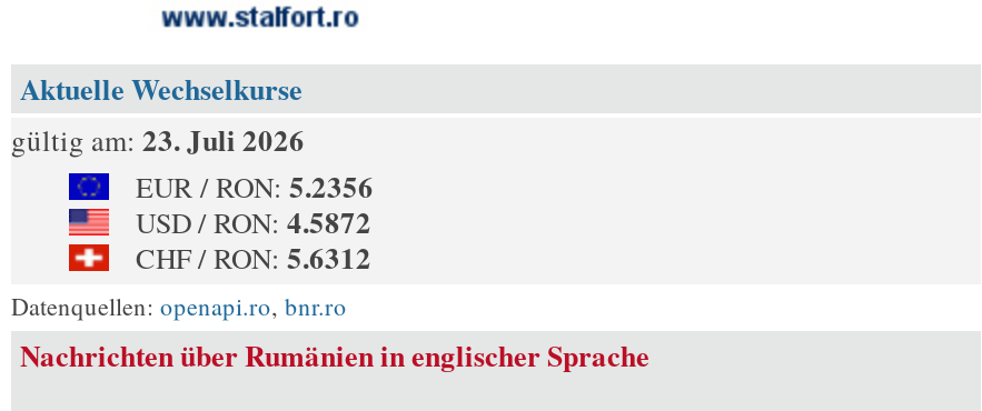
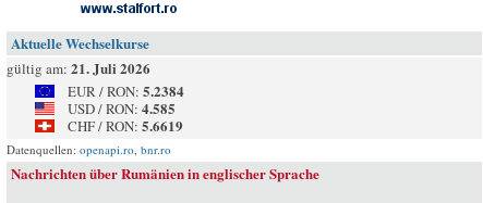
- gültig am: 23. Juli 2026
+ gültig am: 21. Juli 2026

- EUR / RON: 5.2356
+ EUR / RON: 5.2384

- USD / RON: 4.5872
+ USD / RON: 4.585

- CHF / RON: 5.6312
+ CHF / RON: 5.6619
